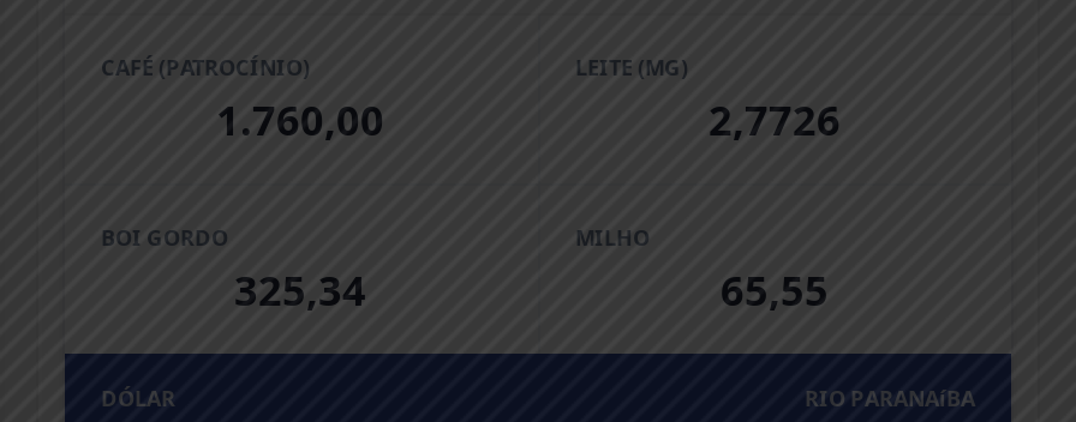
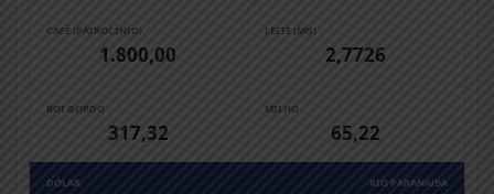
- 1.760,00
+ 1.800,00

- 325,34
+ 317,32

- 65,55
+ 65,22
